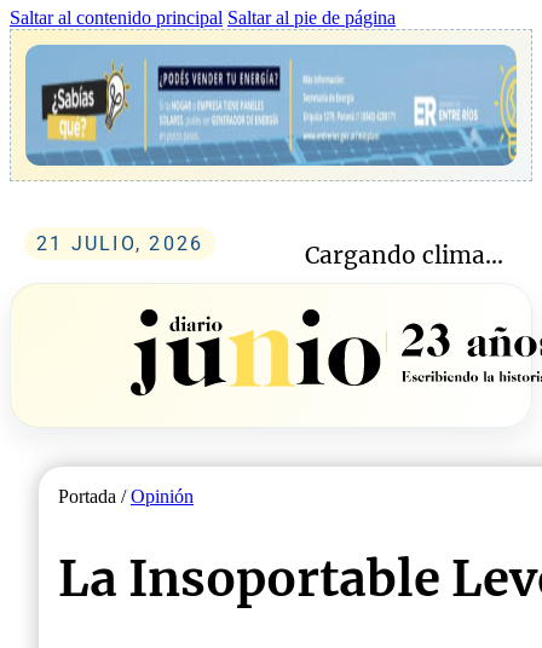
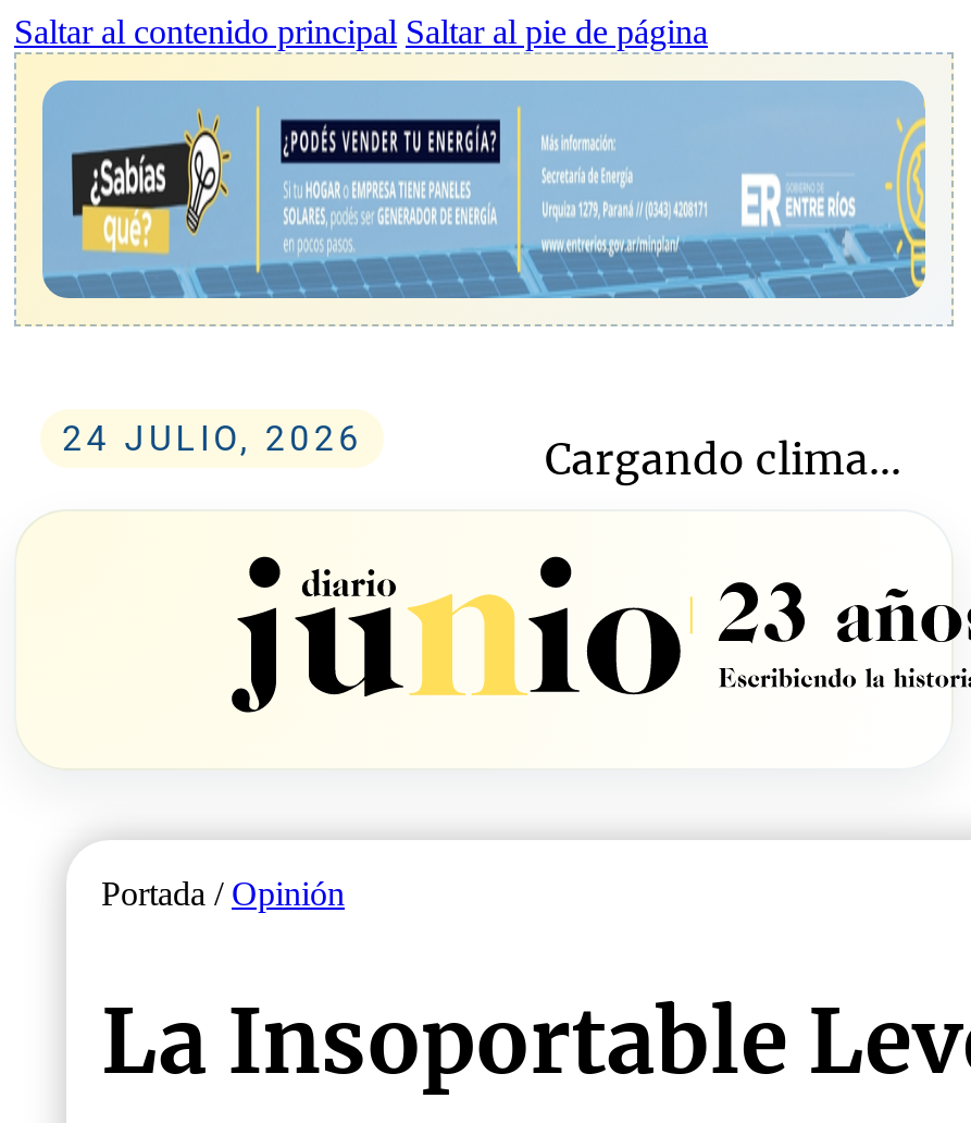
- 21 JULIO, 2026
+ 24 JULIO, 2026
